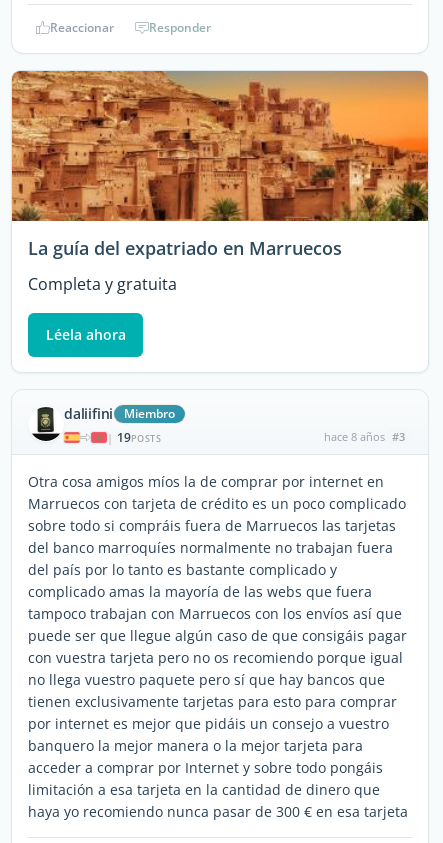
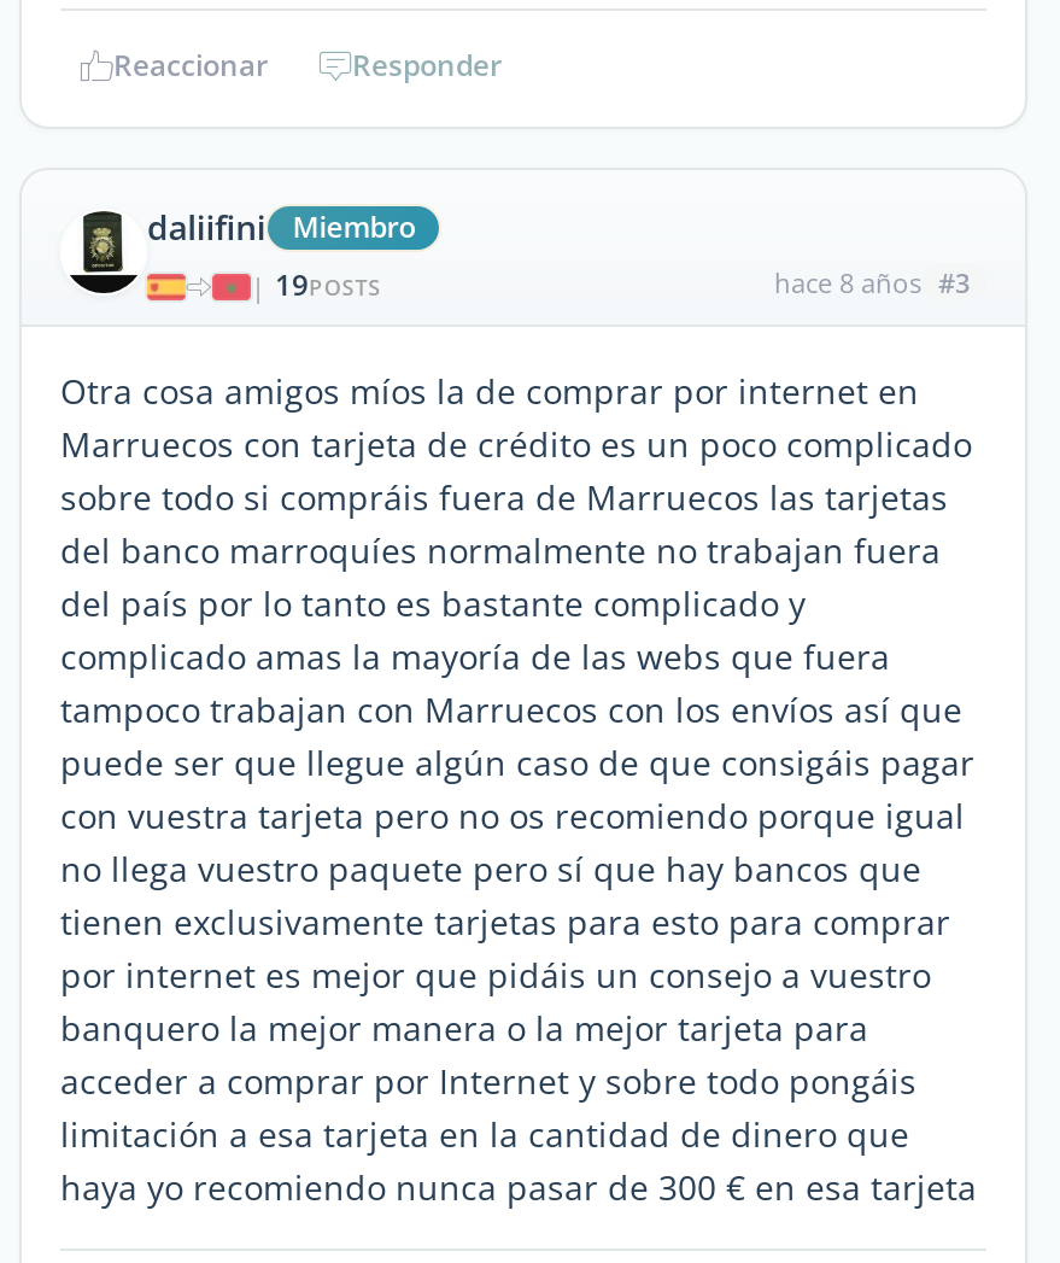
- [image]
- La guía del expatriado en Marruecos
- Completa y gratuita
- Léela ahora
